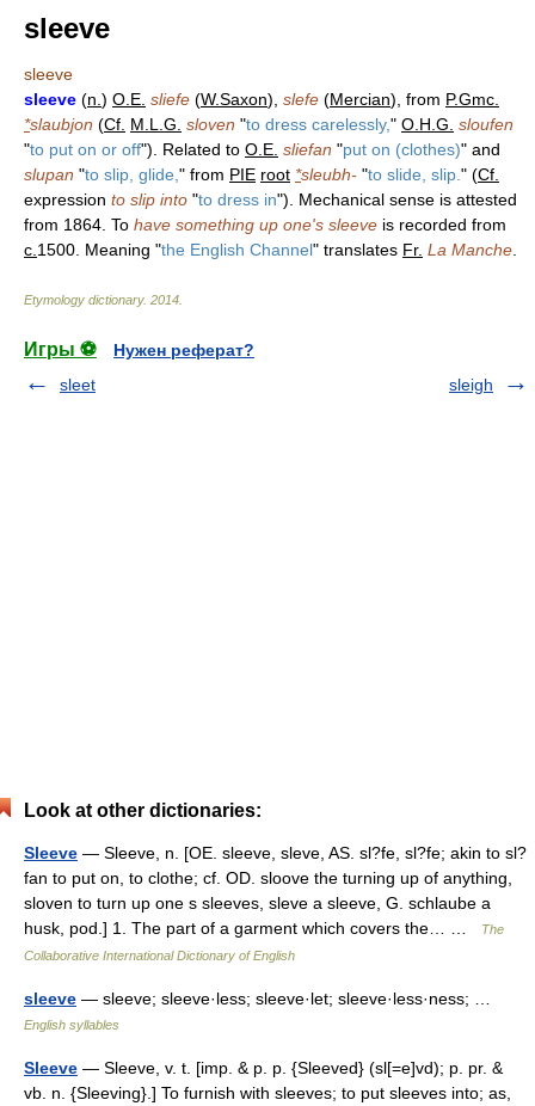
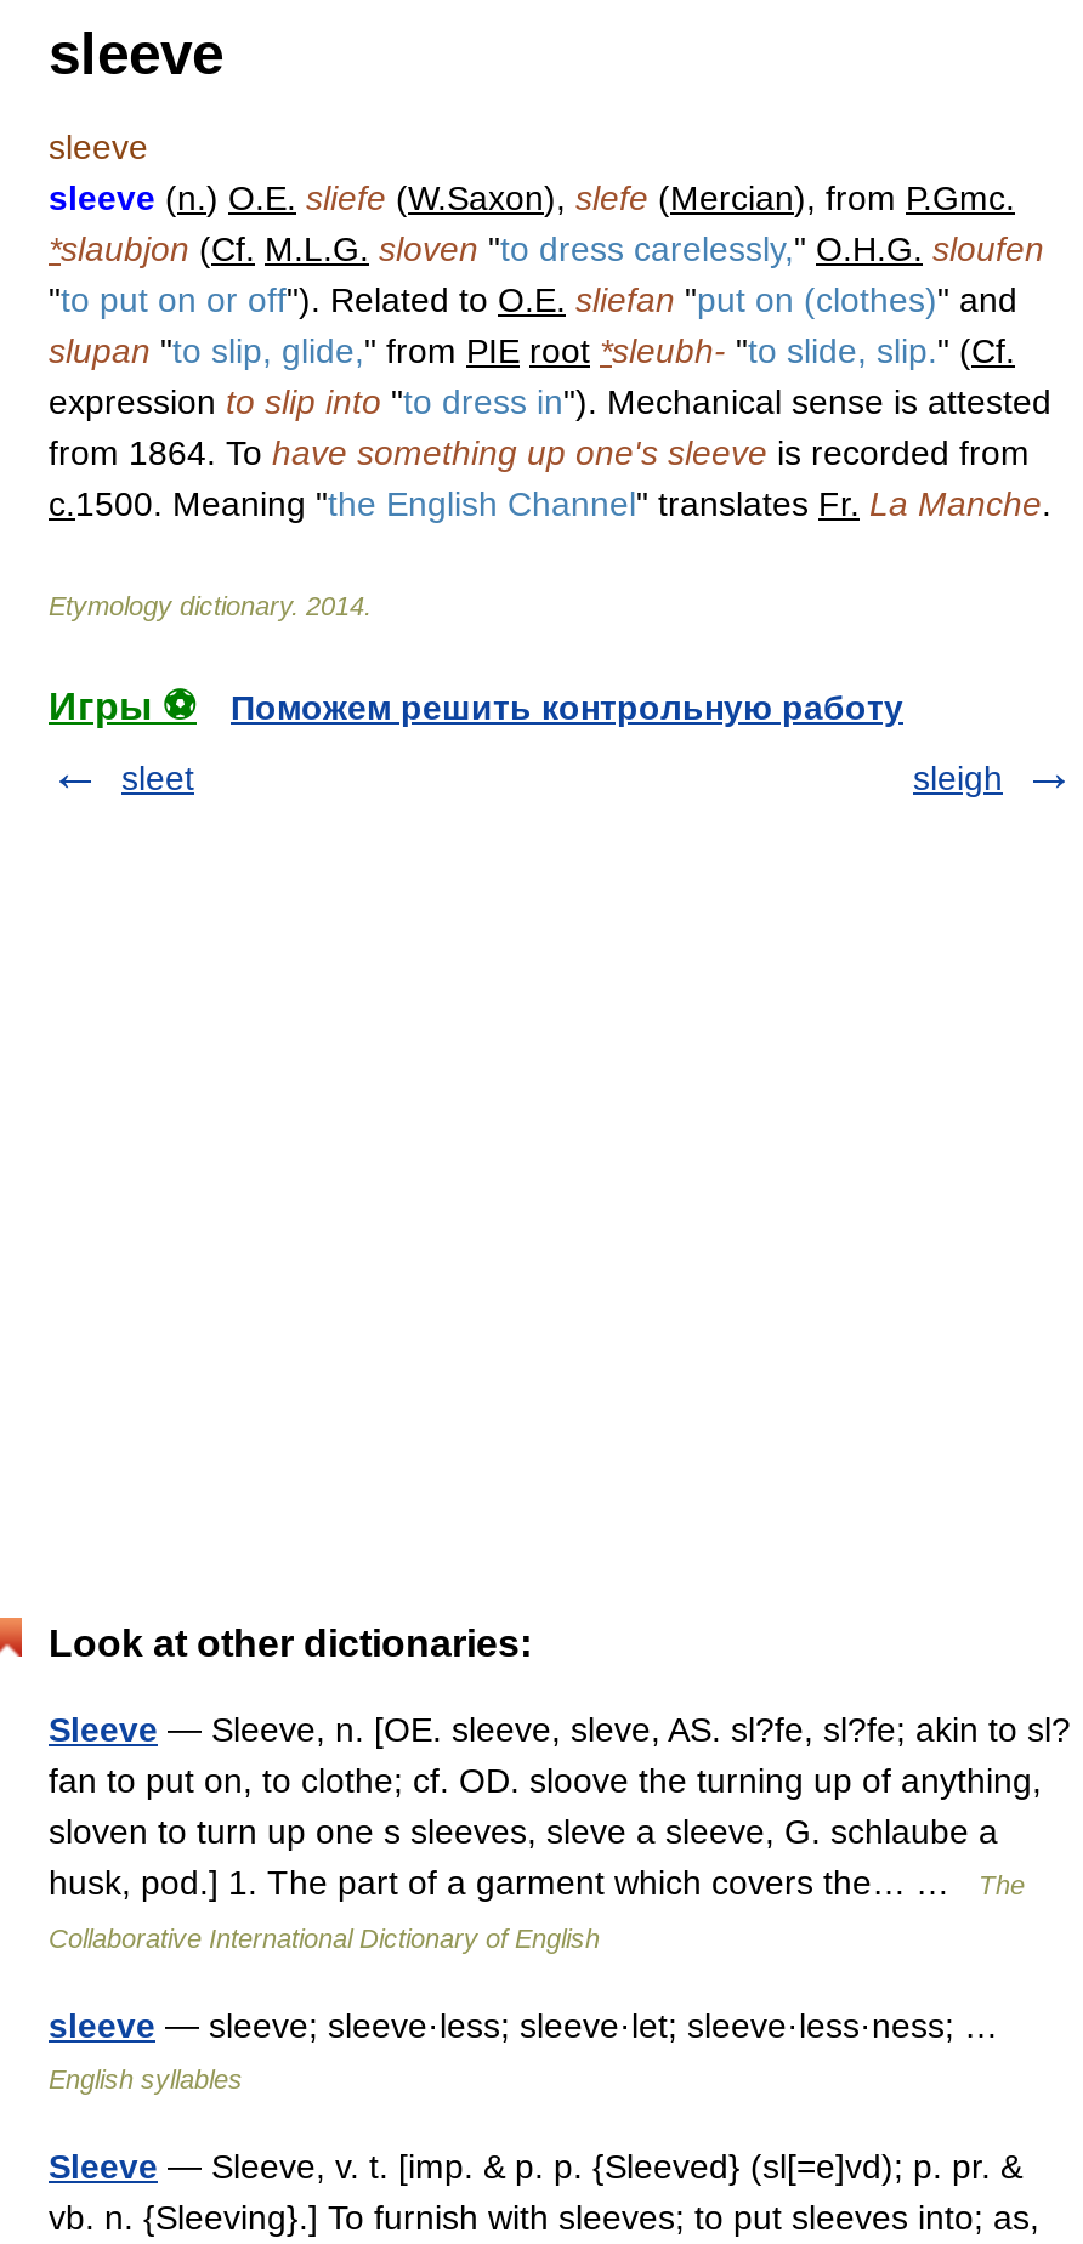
- Нужен реферат?
+ Поможем решить контрольную работу
